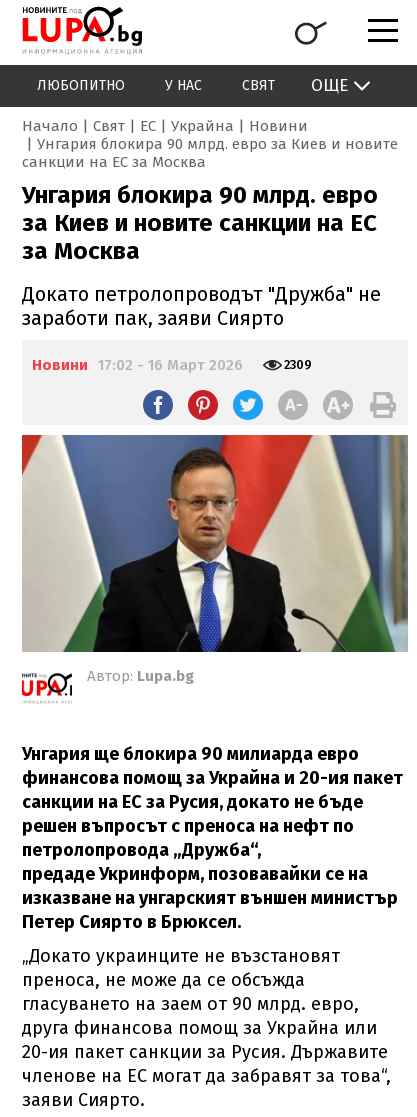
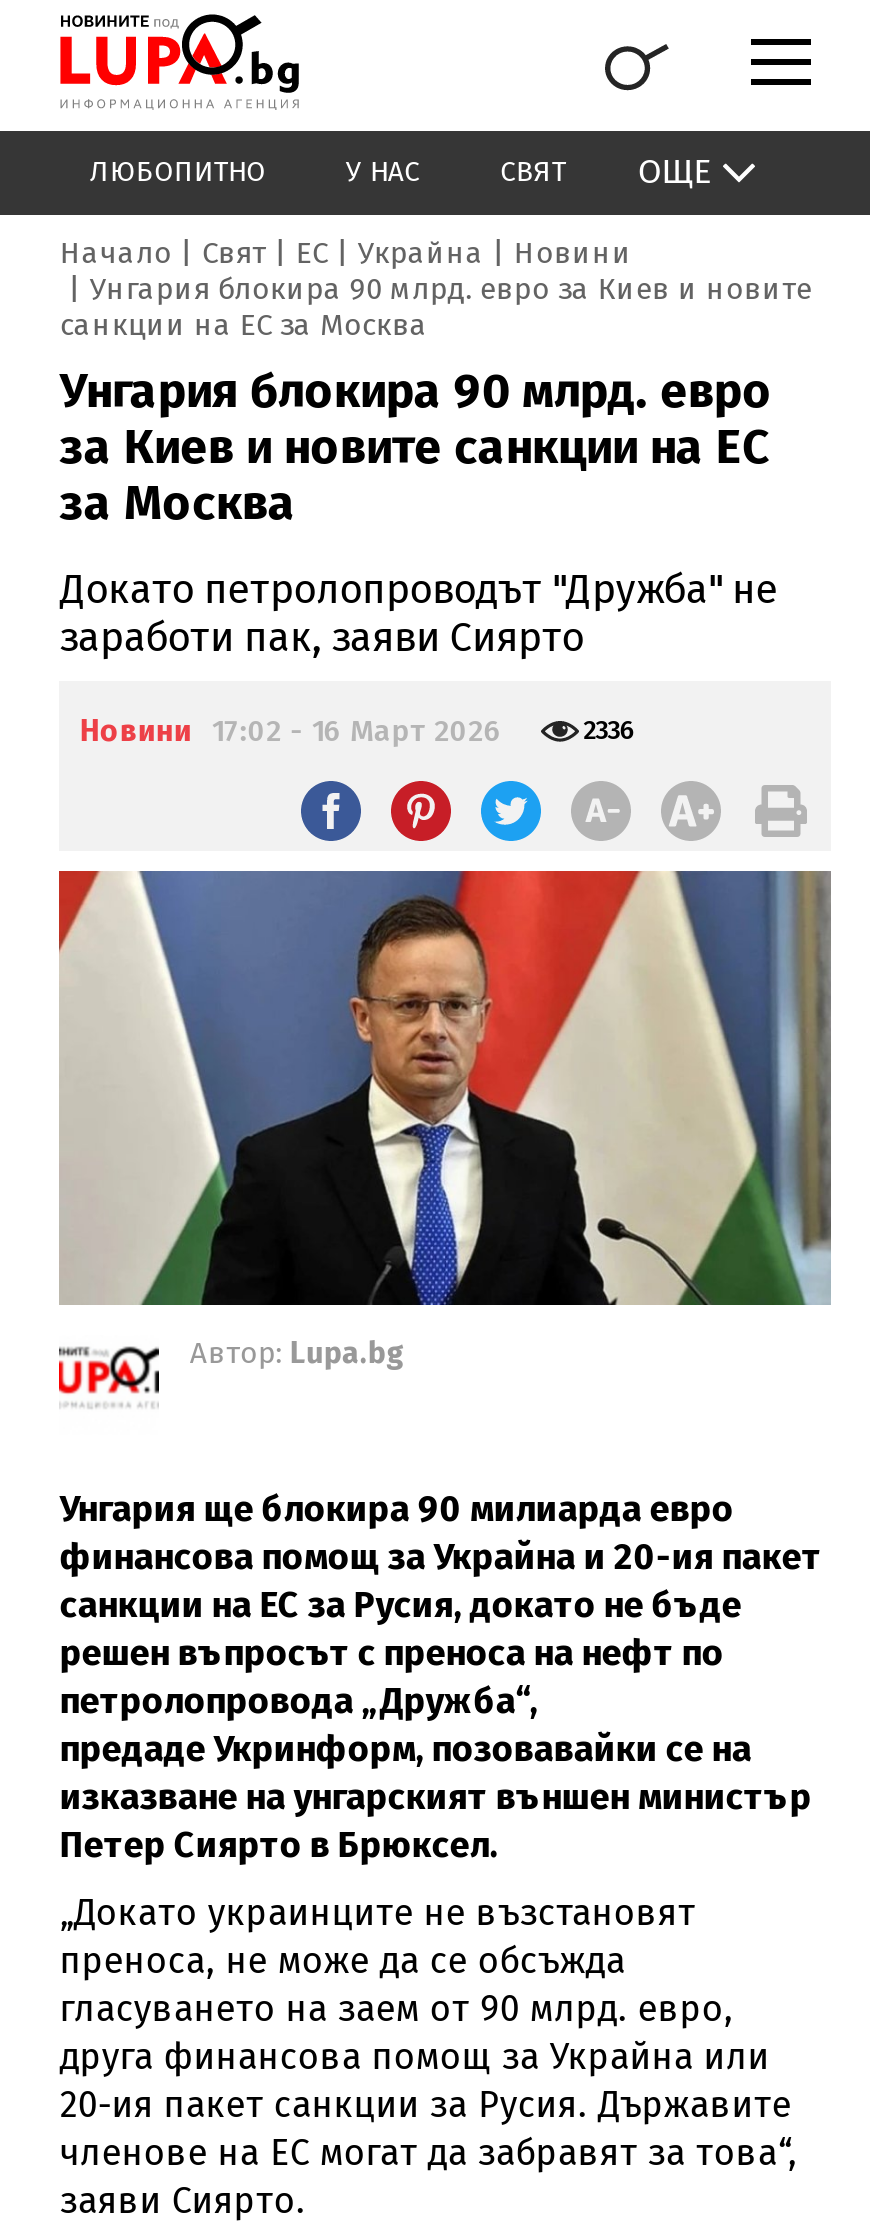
- 2309
+ 2336
